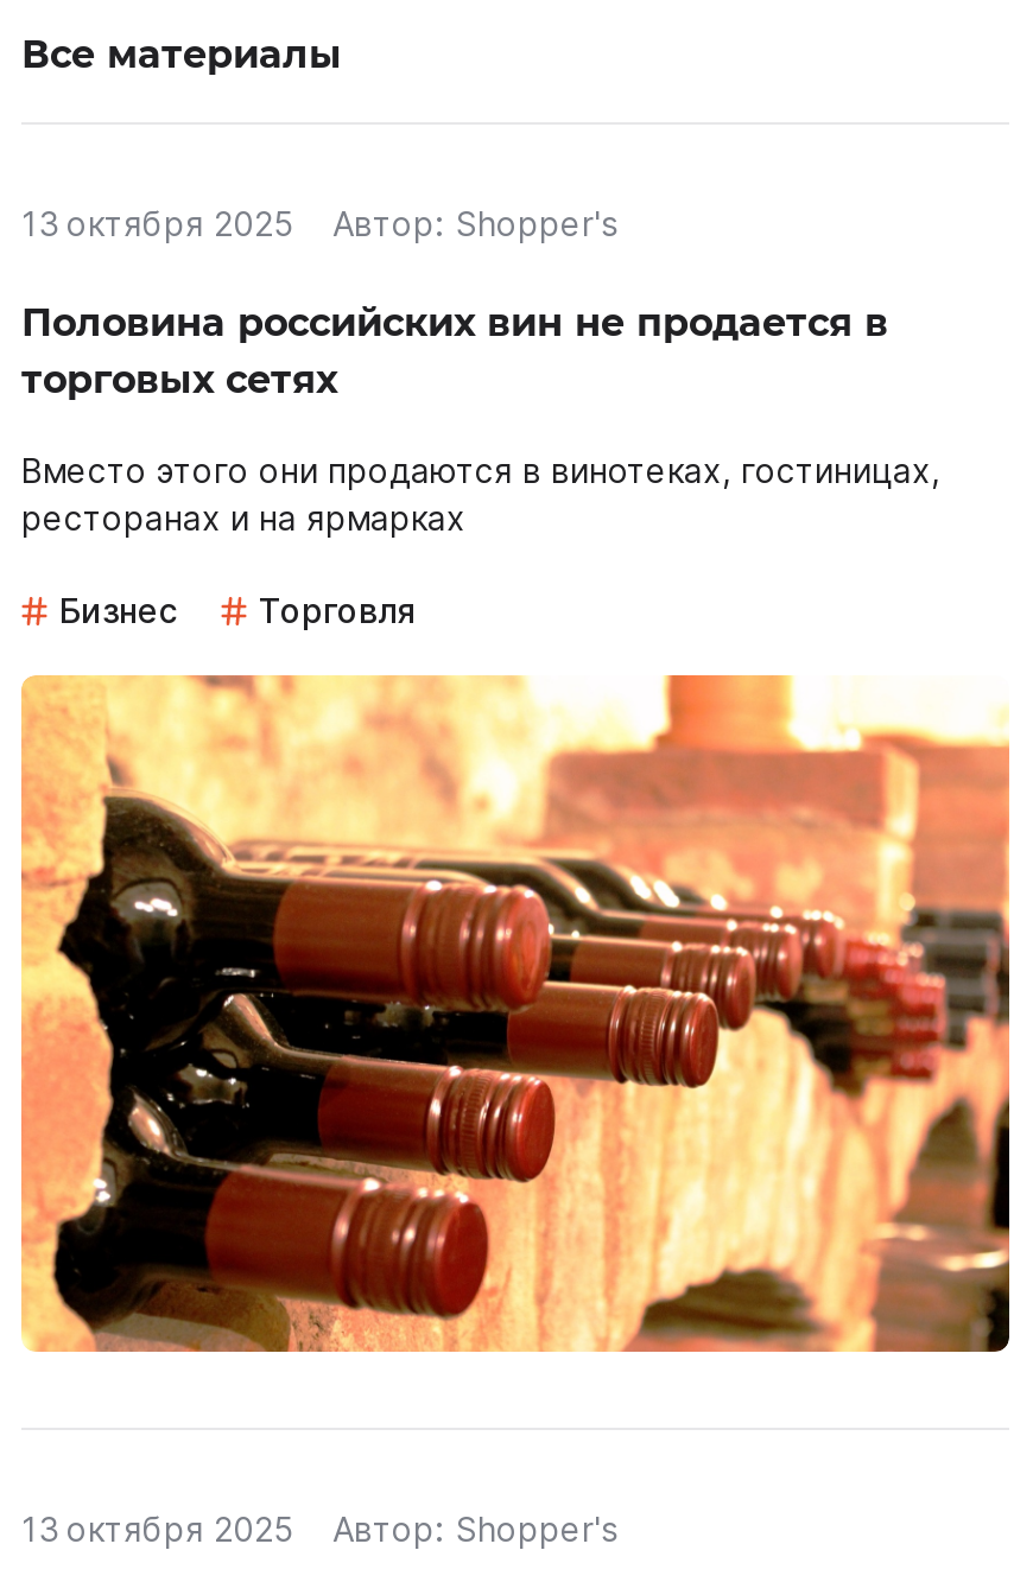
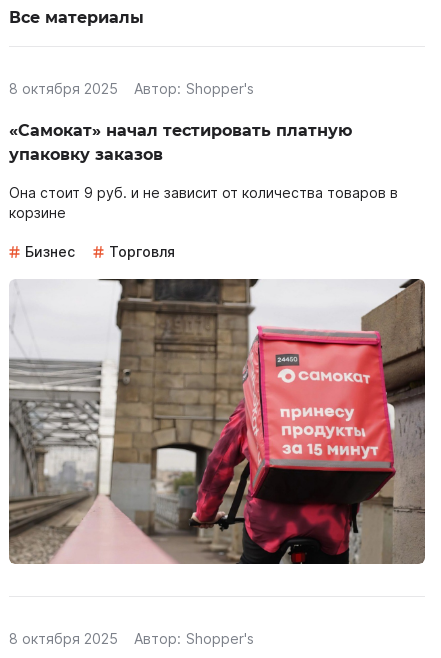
- 13 октября 2025 Автор: Shopper's
+ 8 октября 2025 Автор: Shopper's

- Половина российских вин не продается в
- торговых сетях
+ «Самокат» начал тестировать платную
+ упаковку заказов

- Вместо этого они продаются в винотеках, гостиницах,
- ресторанах и на ярмарках
+ Она стоит 9 руб. и не зависит от количества товаров в
+ корзине

- [image]
+ [image]

- 13 октября 2025 Автор: Shopper's
+ 8 октября 2025 Автор: Shopper's
